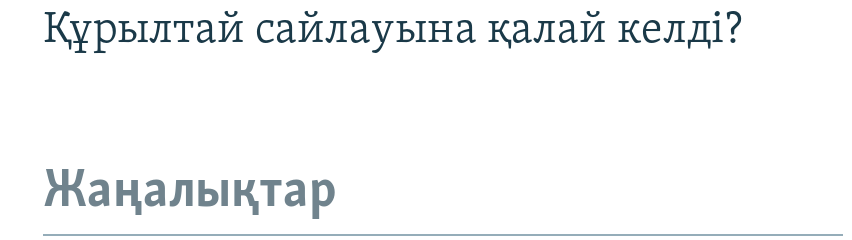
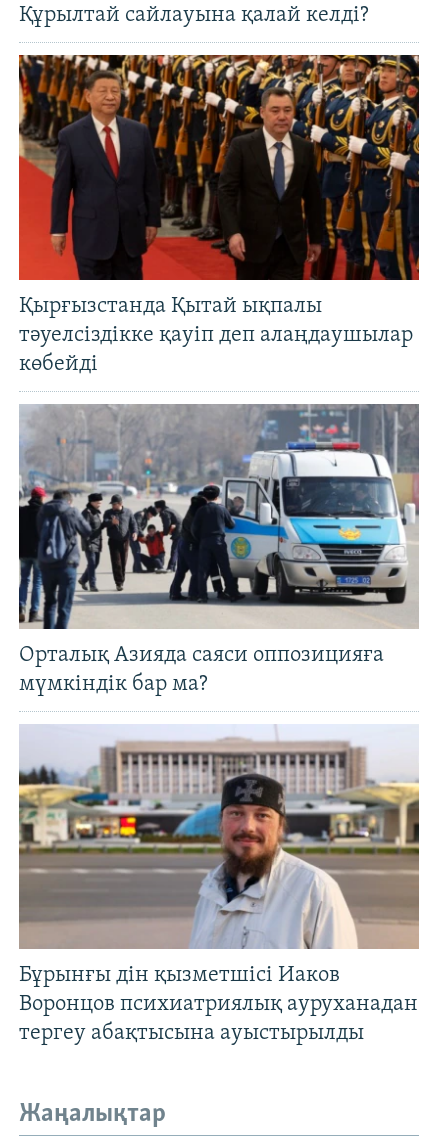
+ [image]
+ Қырғызстанда Қытай ықпалы
+ тәуелсіздікке қауіп деп алаңдаушылар
+ көбейді

+ [image]
+ Орталық Азияда саяси оппозицияға
+ мүмкіндік бар ма?

+ [image]
+ Бұрынғы дін қызметшісі Иаков
+ Воронцов психиатриялық ауруханадан
+ тергеу абақтысына ауыстырылды
